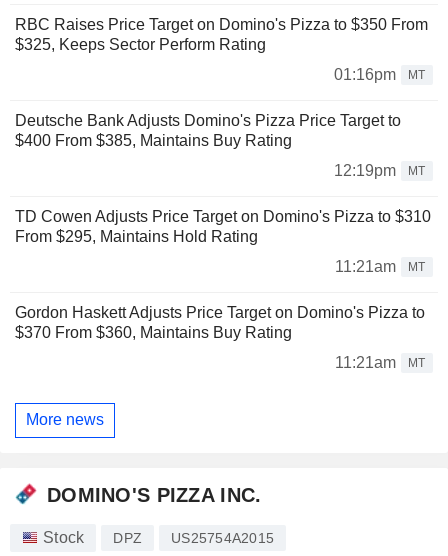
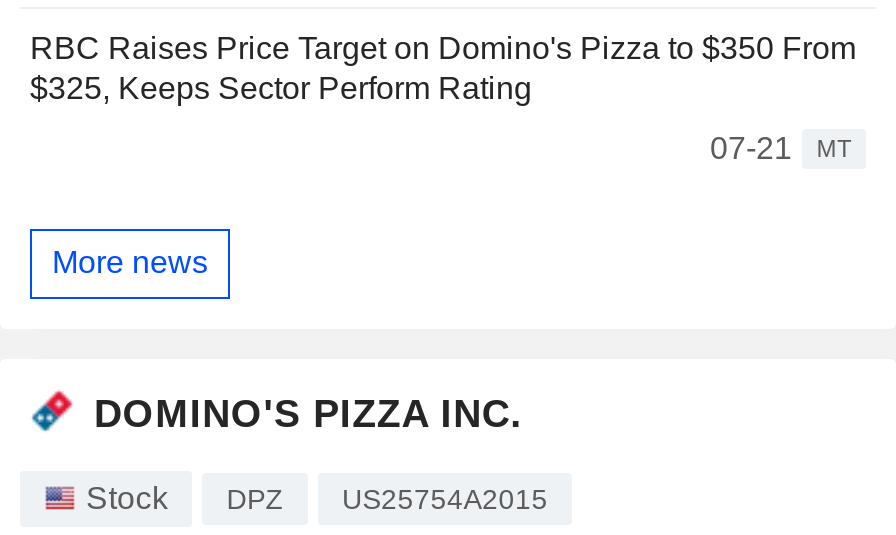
- 01:16pm
- MT
- Deutsche Bank Adjusts Domino's Pizza Price Target to
- $400 From $385, Maintains Buy Rating
- 12:19pm
- MT
- TD Cowen Adjusts Price Target on Domino's Pizza to $310
- From $295, Maintains Hold Rating
- 11:21am
- MT
- Gordon Haskett Adjusts Price Target on Domino's Pizza to
- $370 From $360, Maintains Buy Rating
- 11:21am
+ 07-21
